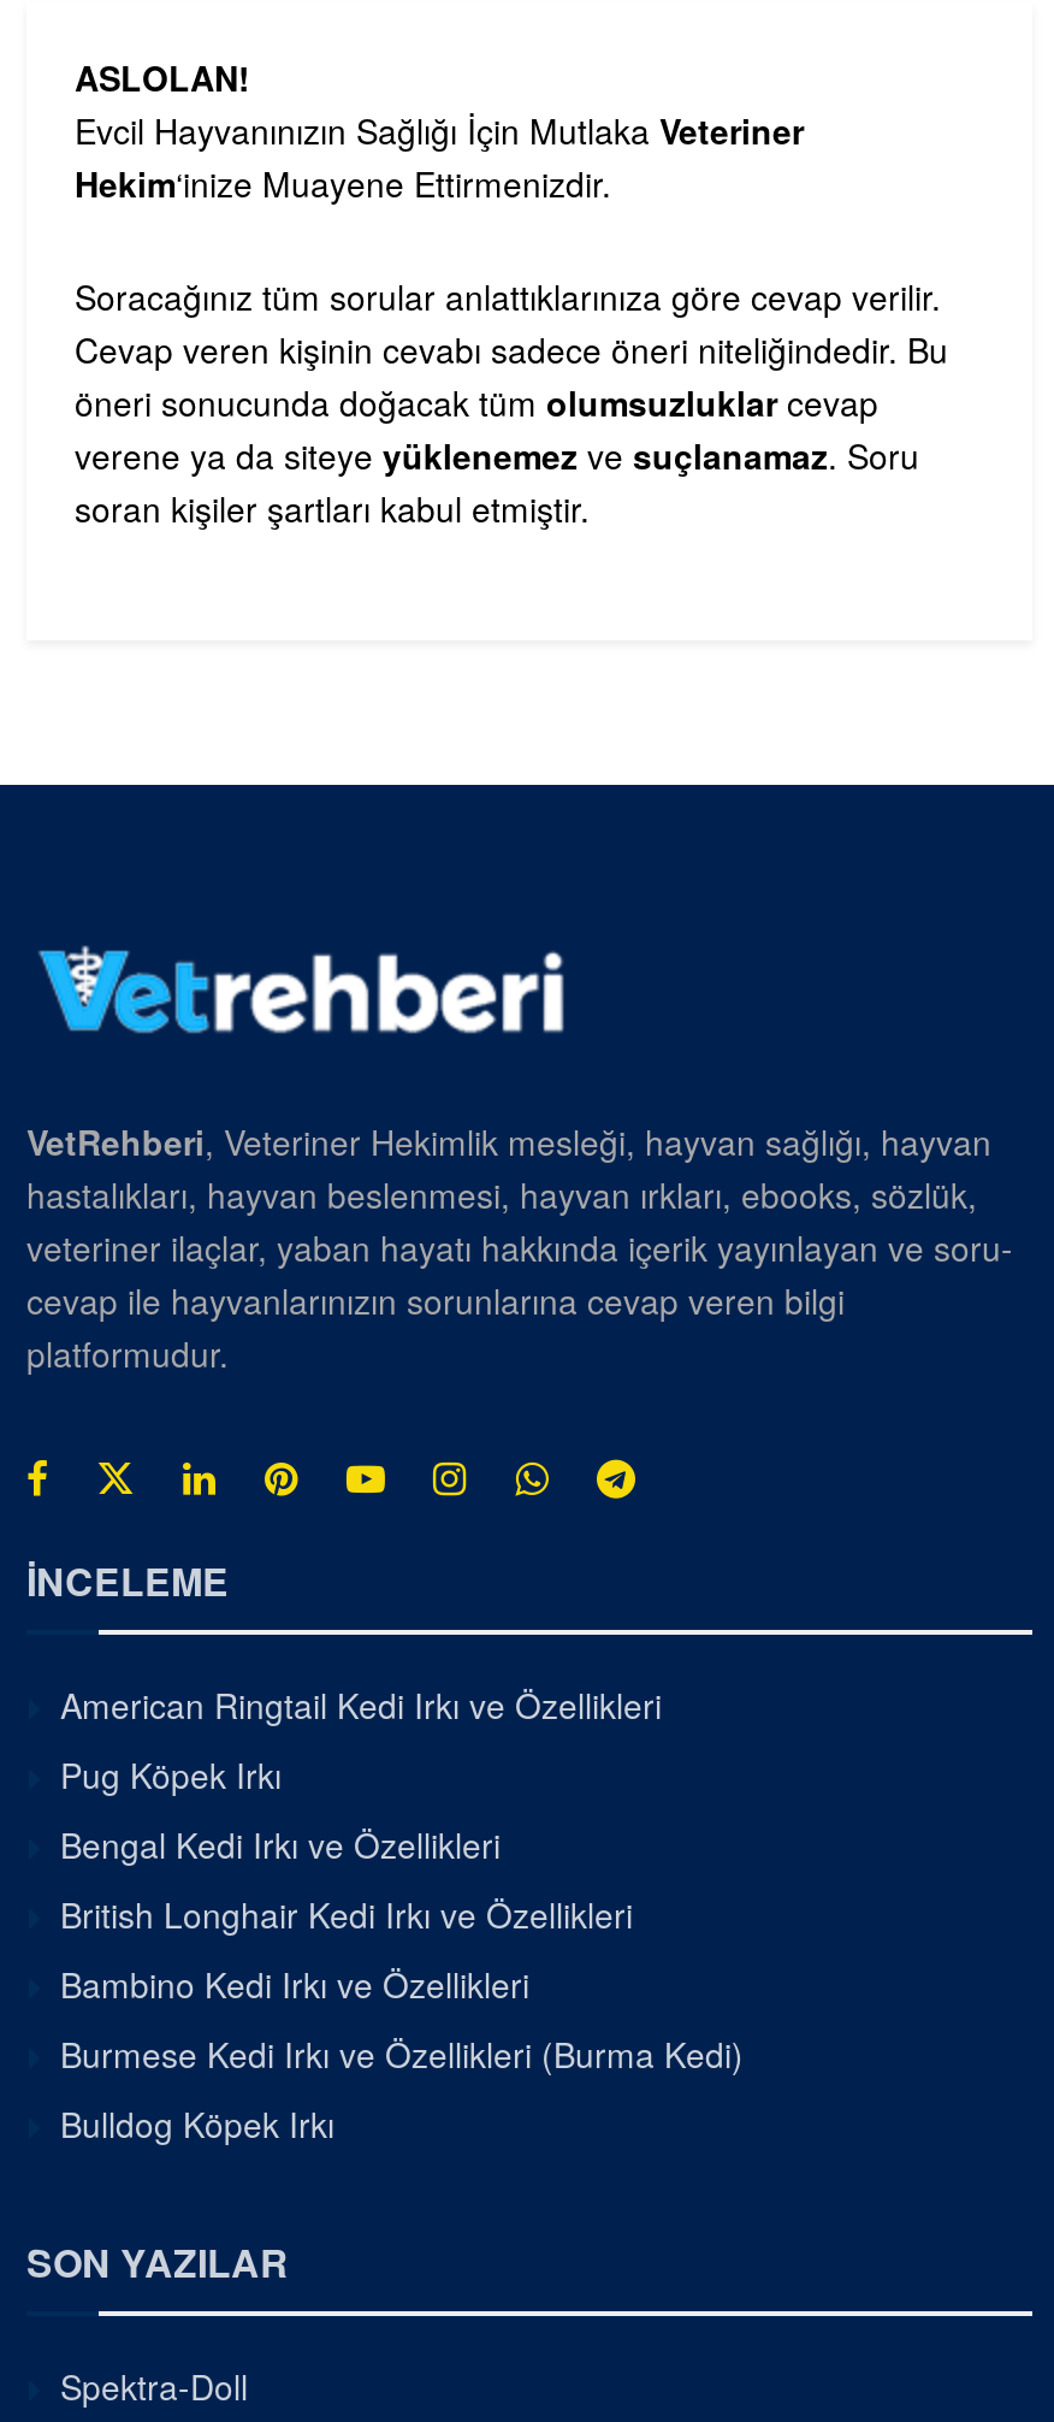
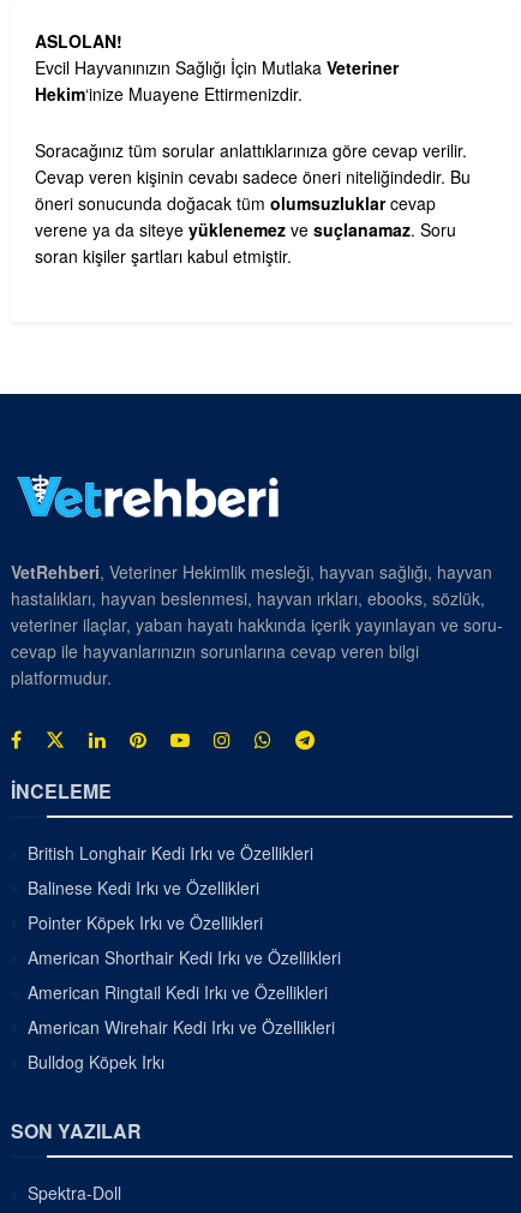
moved down: American Ringtail Kedi Irkı ve Özellikleri

- Pug Köpek Irkı
- Bengal Kedi Irkı ve Özellikleri

moved up: British Longhair Kedi Irkı ve Özellikleri

- Bambino Kedi Irkı ve Özellikleri
- Burmese Kedi Irkı ve Özellikleri (Burma Kedi)
+ Balinese Kedi Irkı ve Özellikleri
+ Pointer Köpek Irkı ve Özellikleri
+ American Shorthair Kedi Irkı ve Özellikleri
+ American Wirehair Kedi Irkı ve Özellikleri
